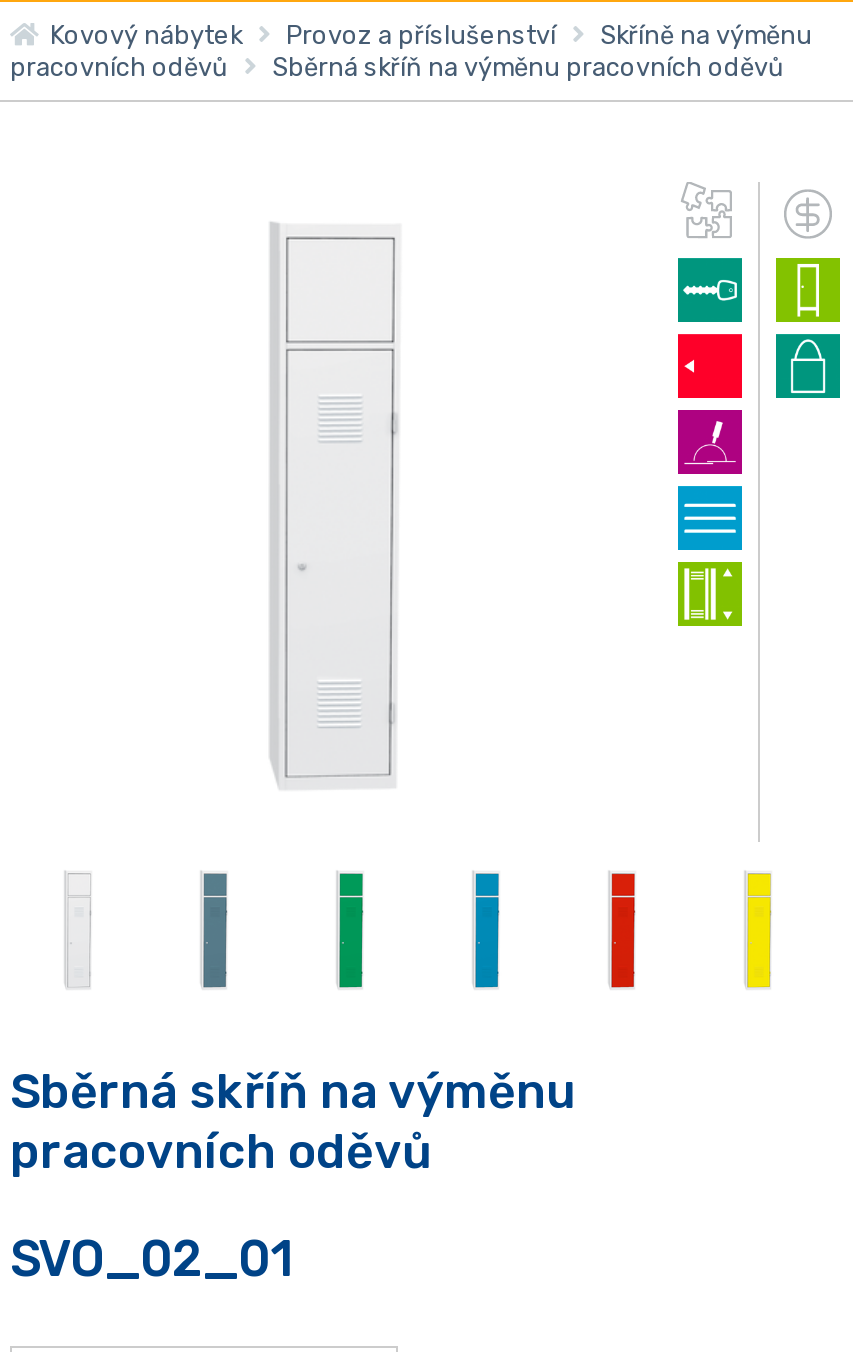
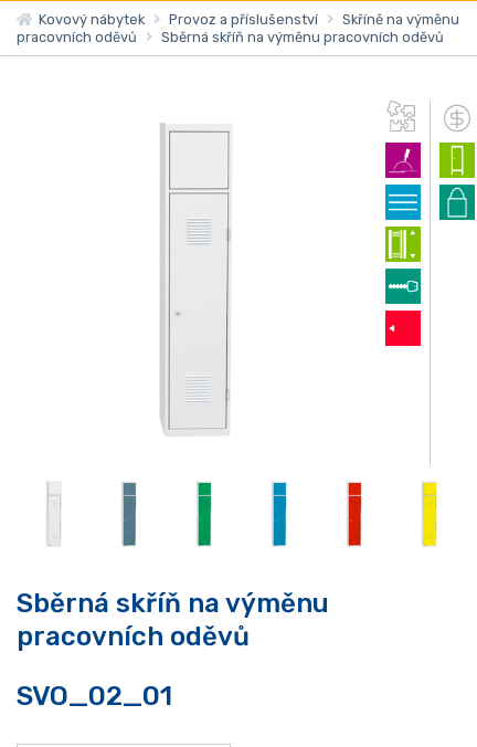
- [image]
+ [image]
